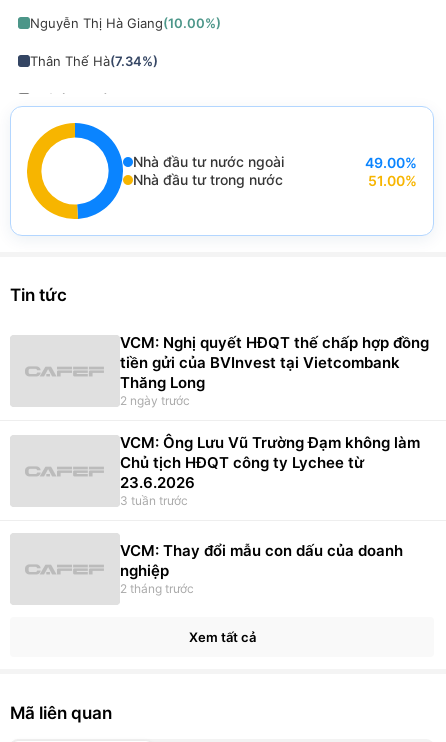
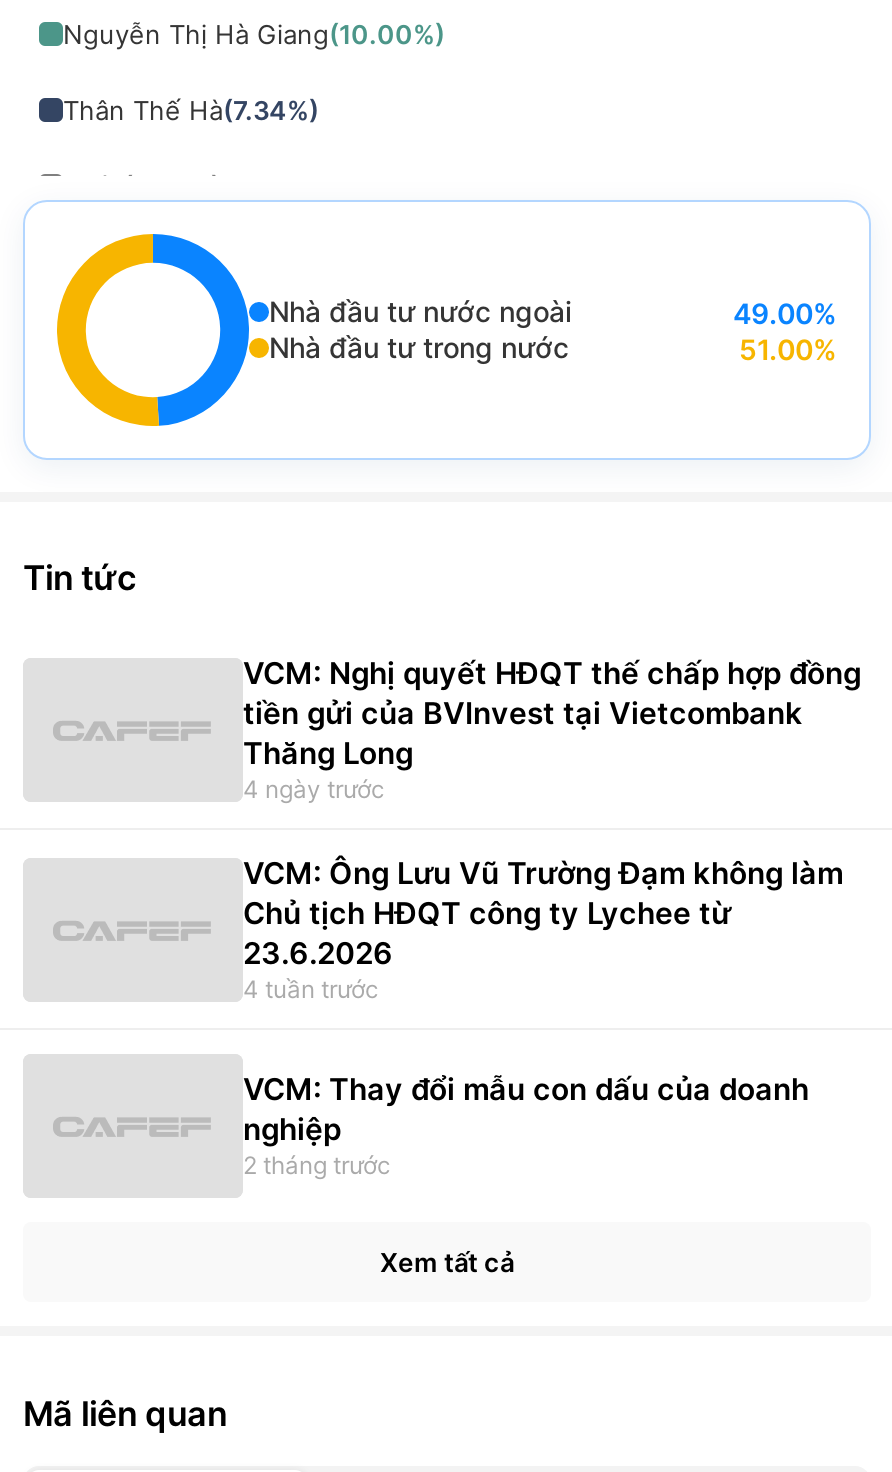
- 2 ngày trước
+ 4 ngày trước

- 3 tuần trước
+ 4 tuần trước
